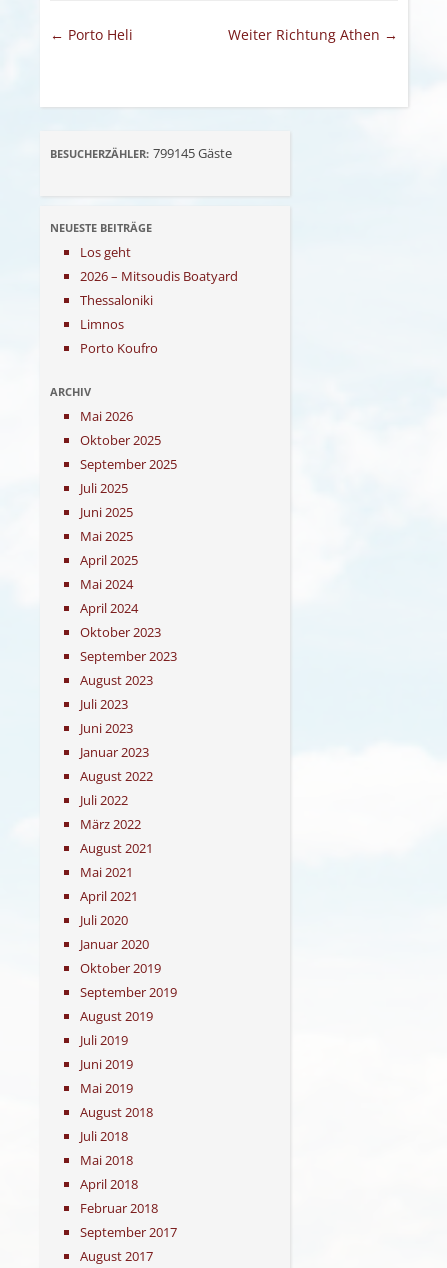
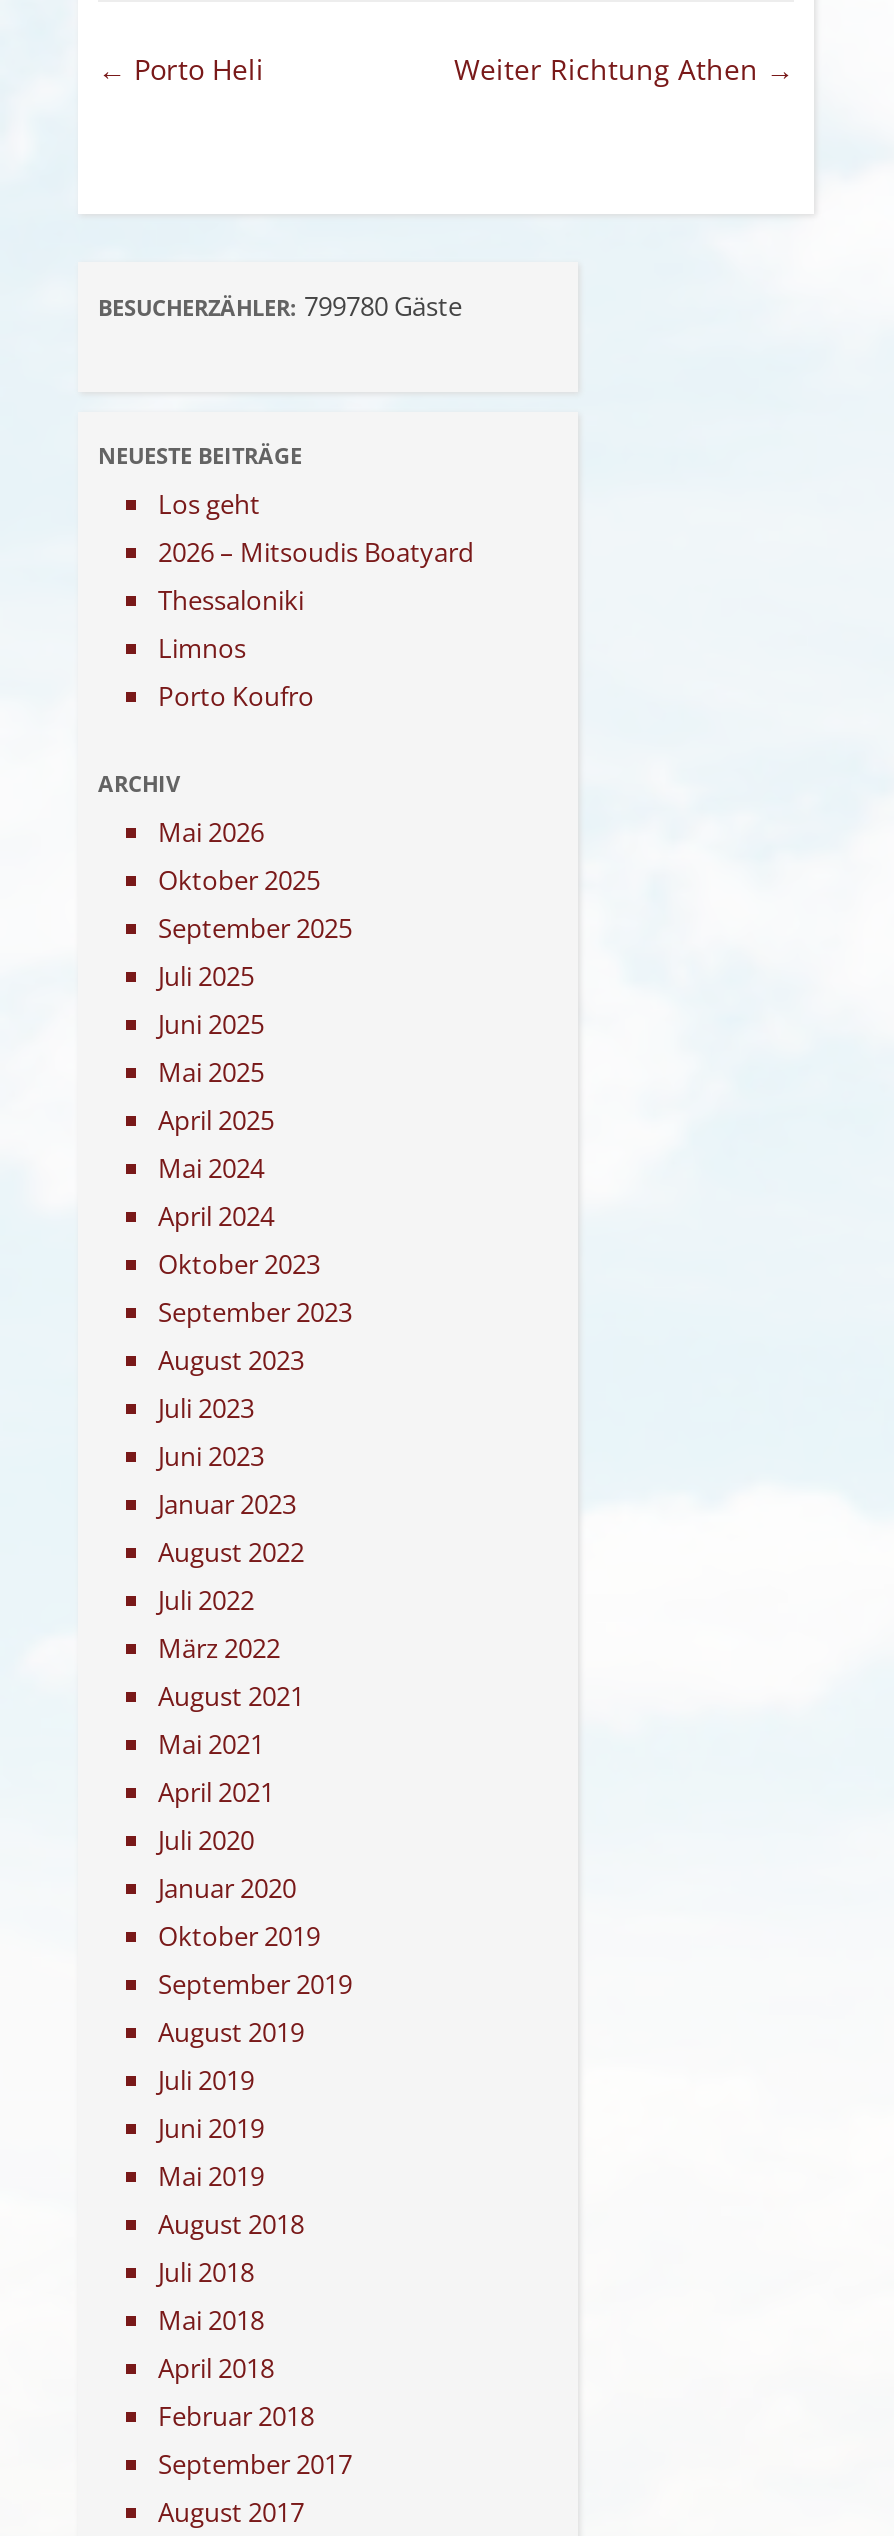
- BESUCHERZÄHLER: 799145 Gäste
+ BESUCHERZÄHLER: 799780 Gäste
